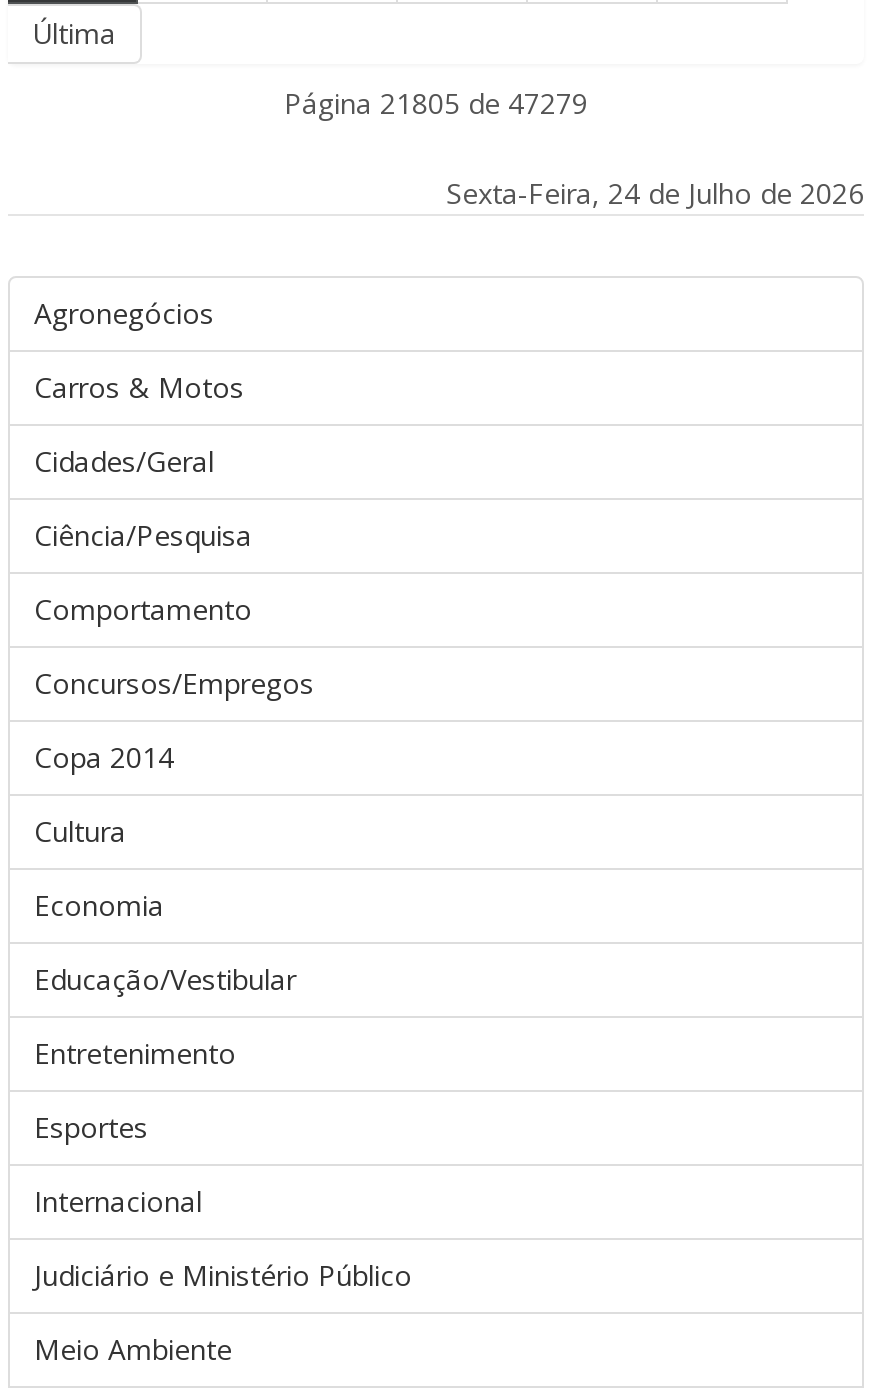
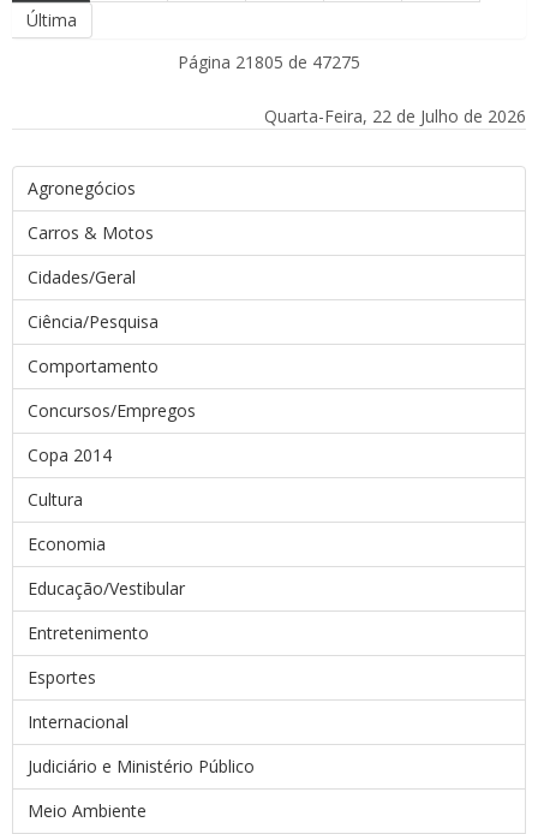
- Página 21805 de 47279
+ Página 21805 de 47275

- Sexta-Feira, 24 de Julho de 2026
+ Quarta-Feira, 22 de Julho de 2026
